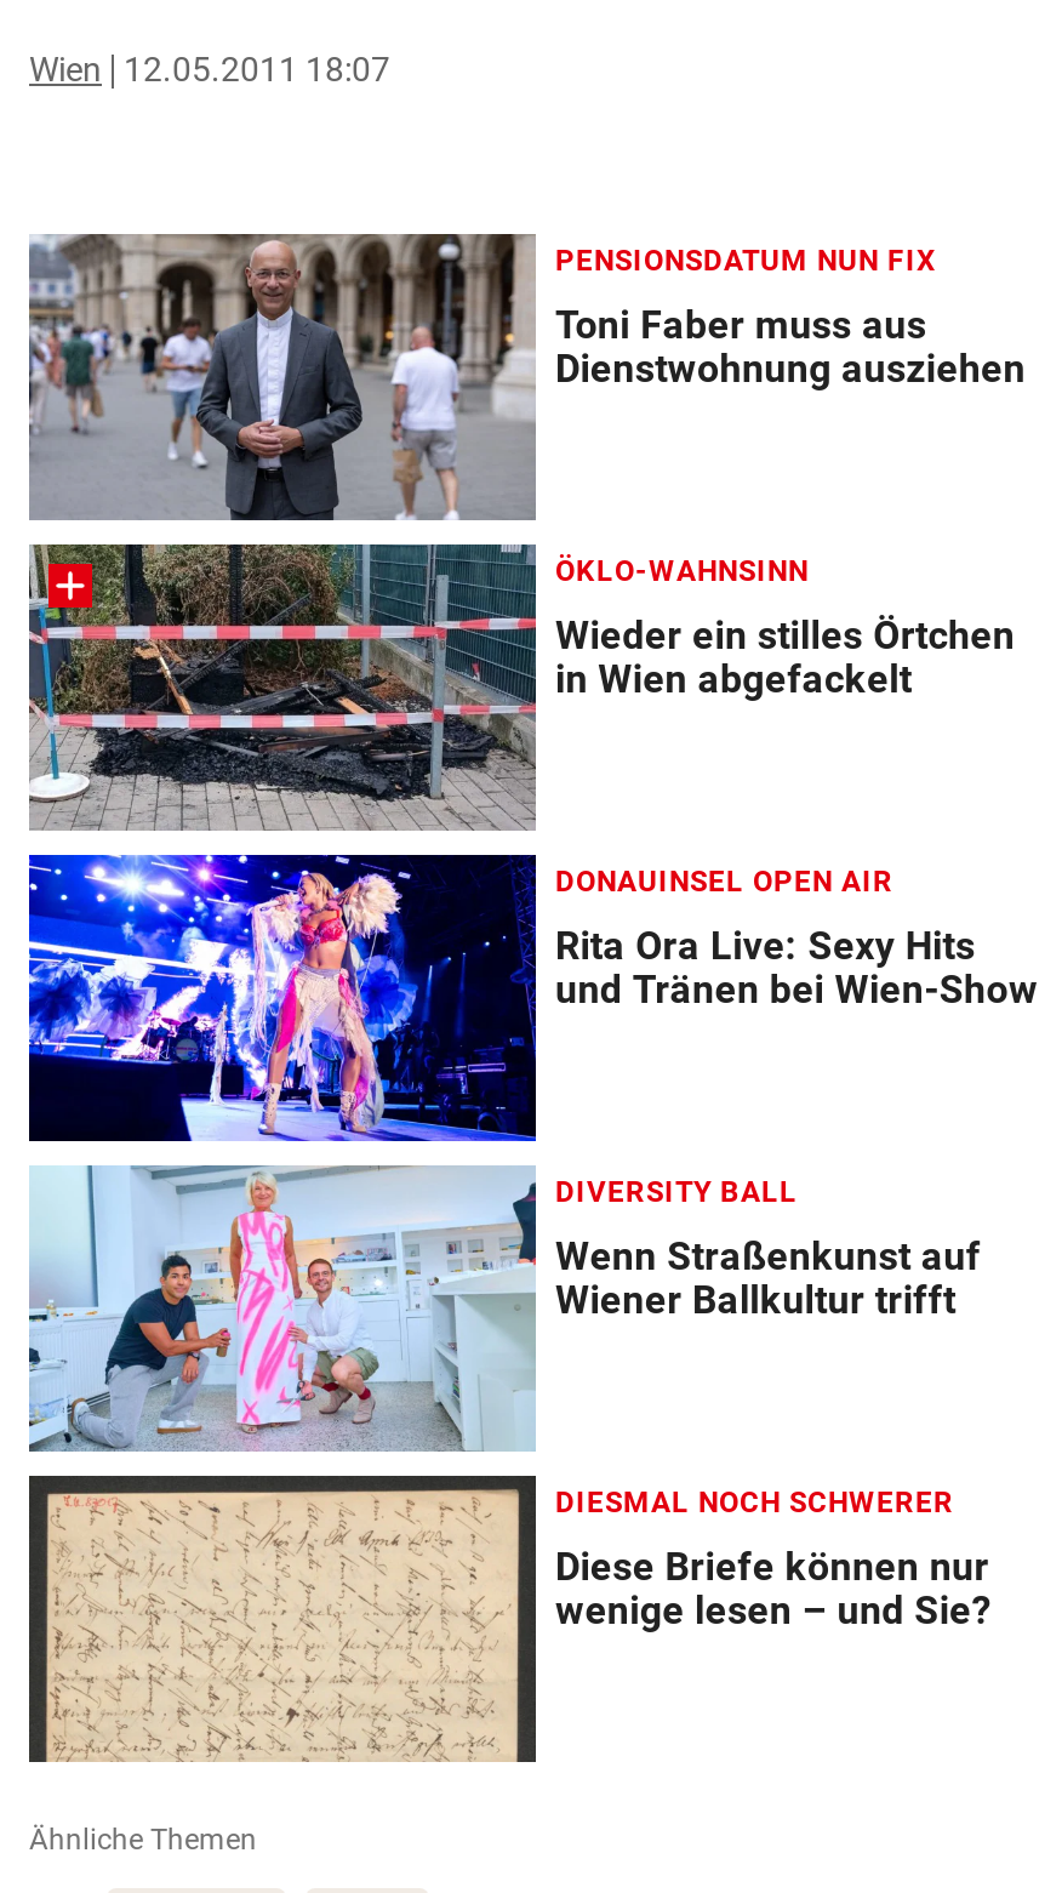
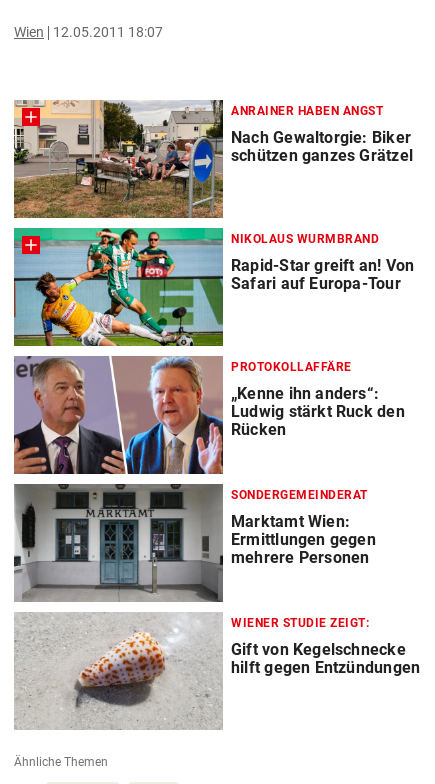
- [image]
- PENSIONSDATUM NUN FIX
+ [image]
+ ANRAINER HABEN ANGST

- Toni Faber muss aus
- Dienstwohnung ausziehen
+ Nach Gewaltorgie: Biker
+ schützen ganzes Grätzel

- [image]
- ÖKLO-WAHNSINN
+ [image]
+ NIKOLAUS WURMBRAND

- Wieder ein stilles Örtchen
- in Wien abgefackelt
+ Rapid-Star greift an! Von
+ Safari auf Europa-Tour

- [image]
- DONAUINSEL OPEN AIR
+ [image]
+ PROTOKOLLAFFÄRE

- Rita Ora Live: Sexy Hits
- und Tränen bei Wien-Show
+ „Kenne ihn anders“:
+ Ludwig stärkt Ruck den
+ Rücken

- [image]
- DIVERSITY BALL
+ [image]
+ SONDERGEMEINDERAT

- Wenn Straßenkunst auf
- Wiener Ballkultur trifft
+ Marktamt Wien:
+ Ermittlungen gegen
+ mehrere Personen

- [image]
- DIESMAL NOCH SCHWERER
+ [image]
+ WIENER STUDIE ZEIGT:

- Diese Briefe können nur
- wenige lesen – und Sie?
+ Gift von Kegelschnecke
+ hilft gegen Entzündungen
